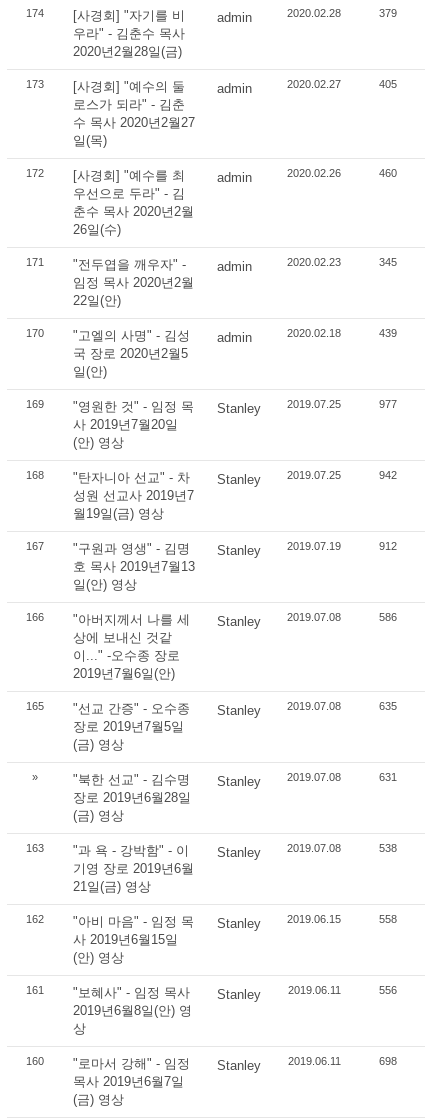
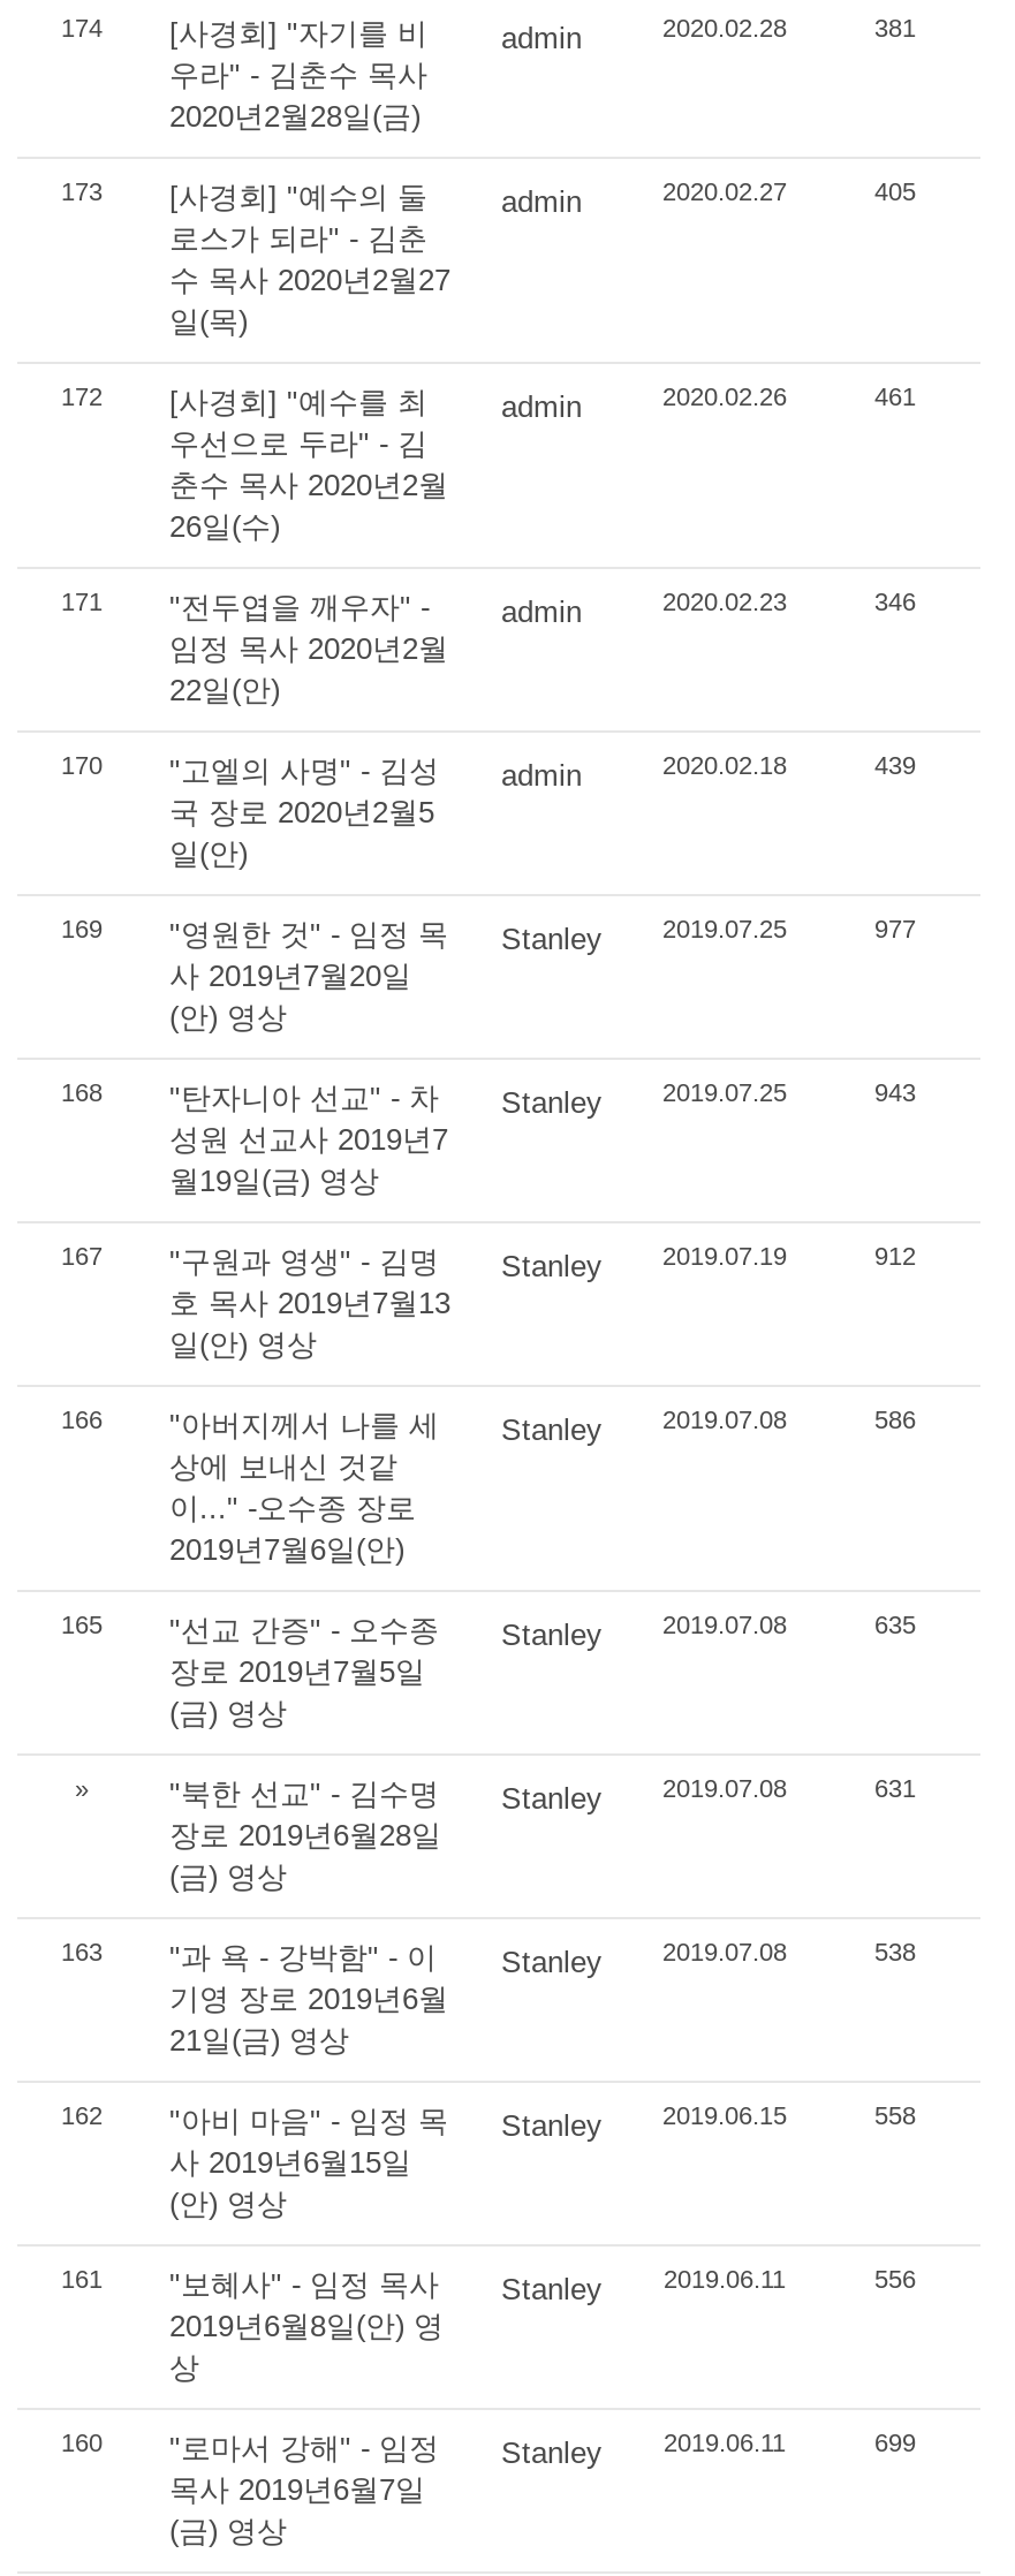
- 379
+ 381

- 460
+ 461

- 345
+ 346

- 942
+ 943

- 698
+ 699
